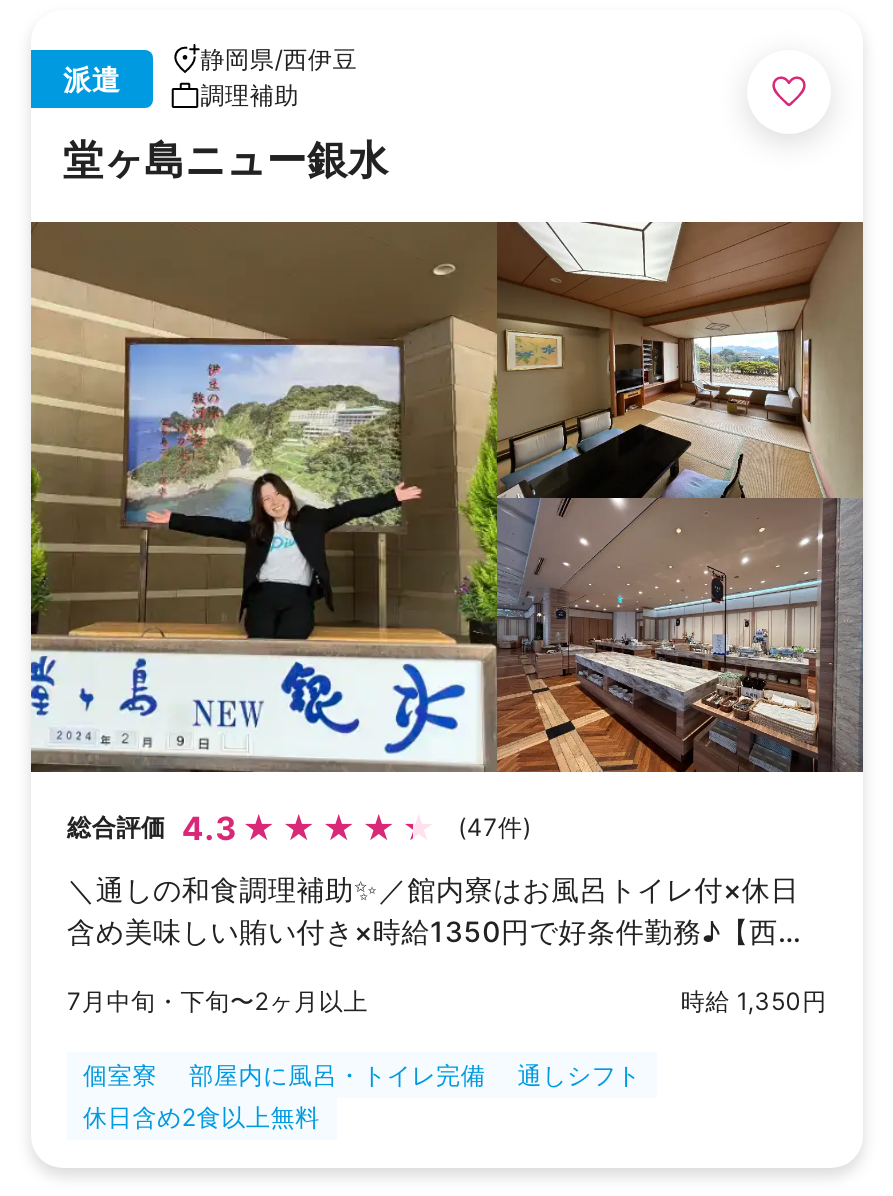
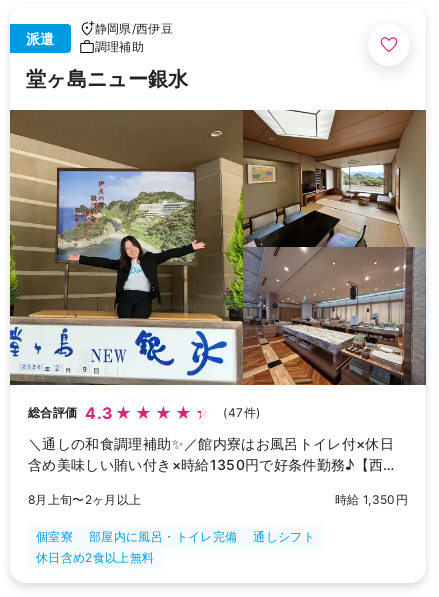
- 7月中旬・下旬〜2ヶ月以上
+ 8月上旬〜2ヶ月以上
